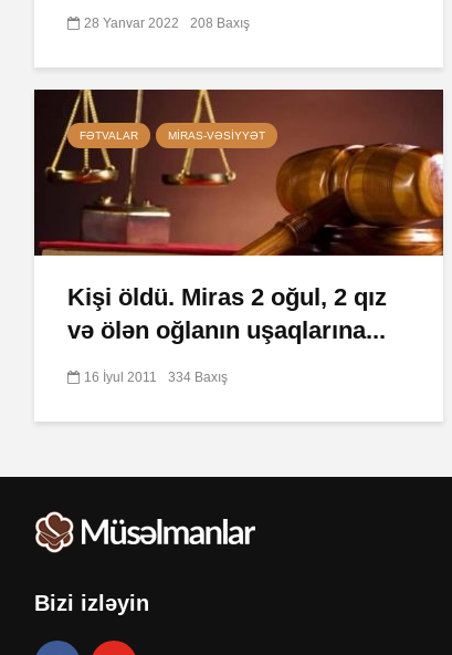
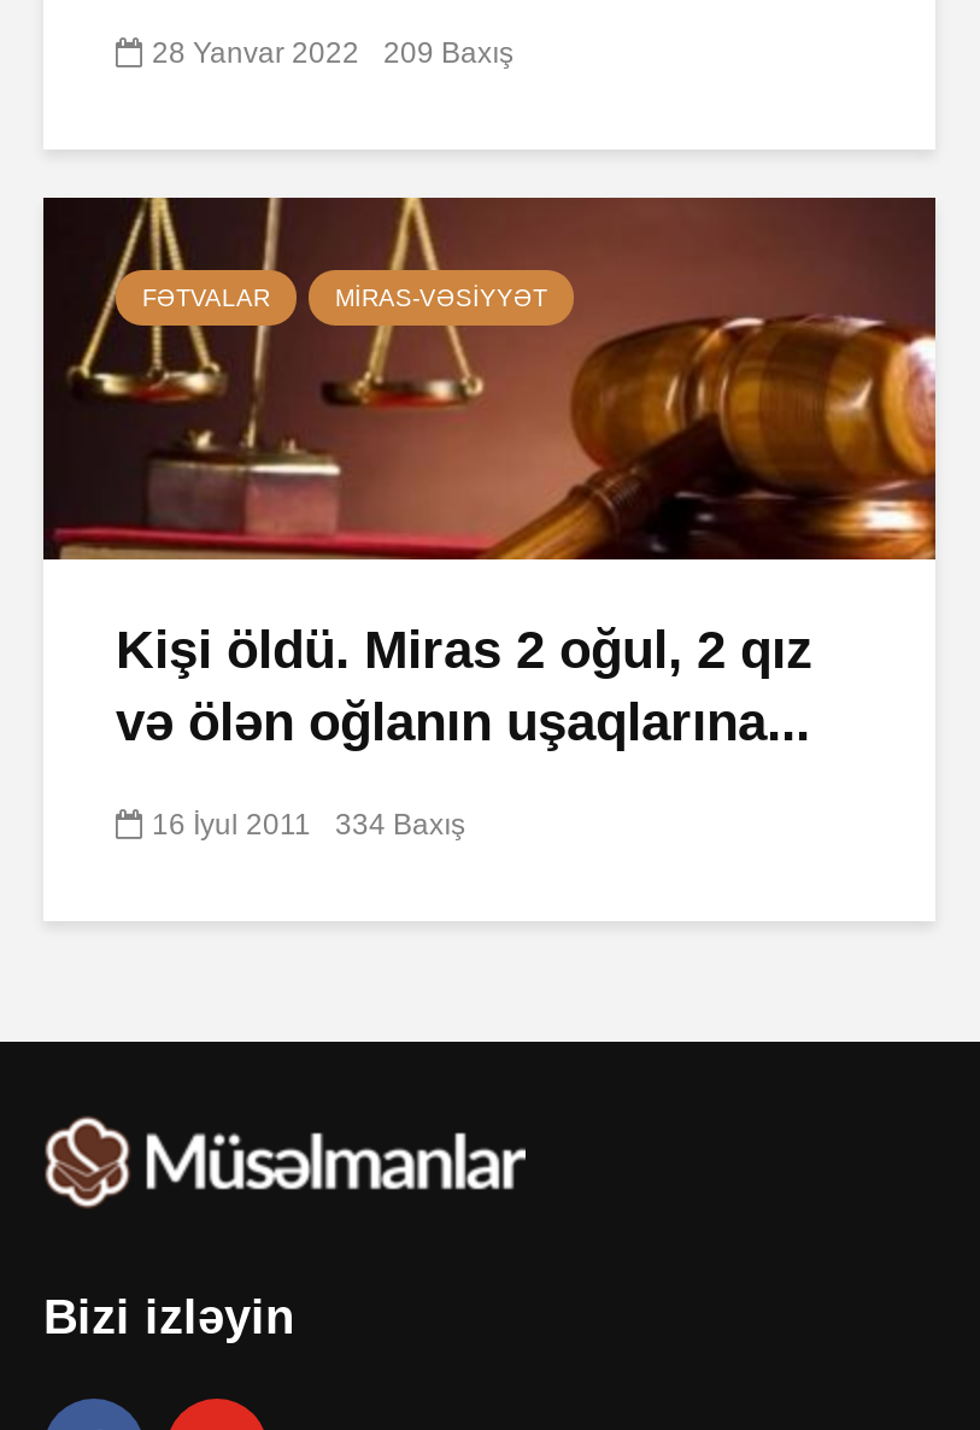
- 28 Yanvar 2022 208 Baxış
+ 28 Yanvar 2022 209 Baxış
